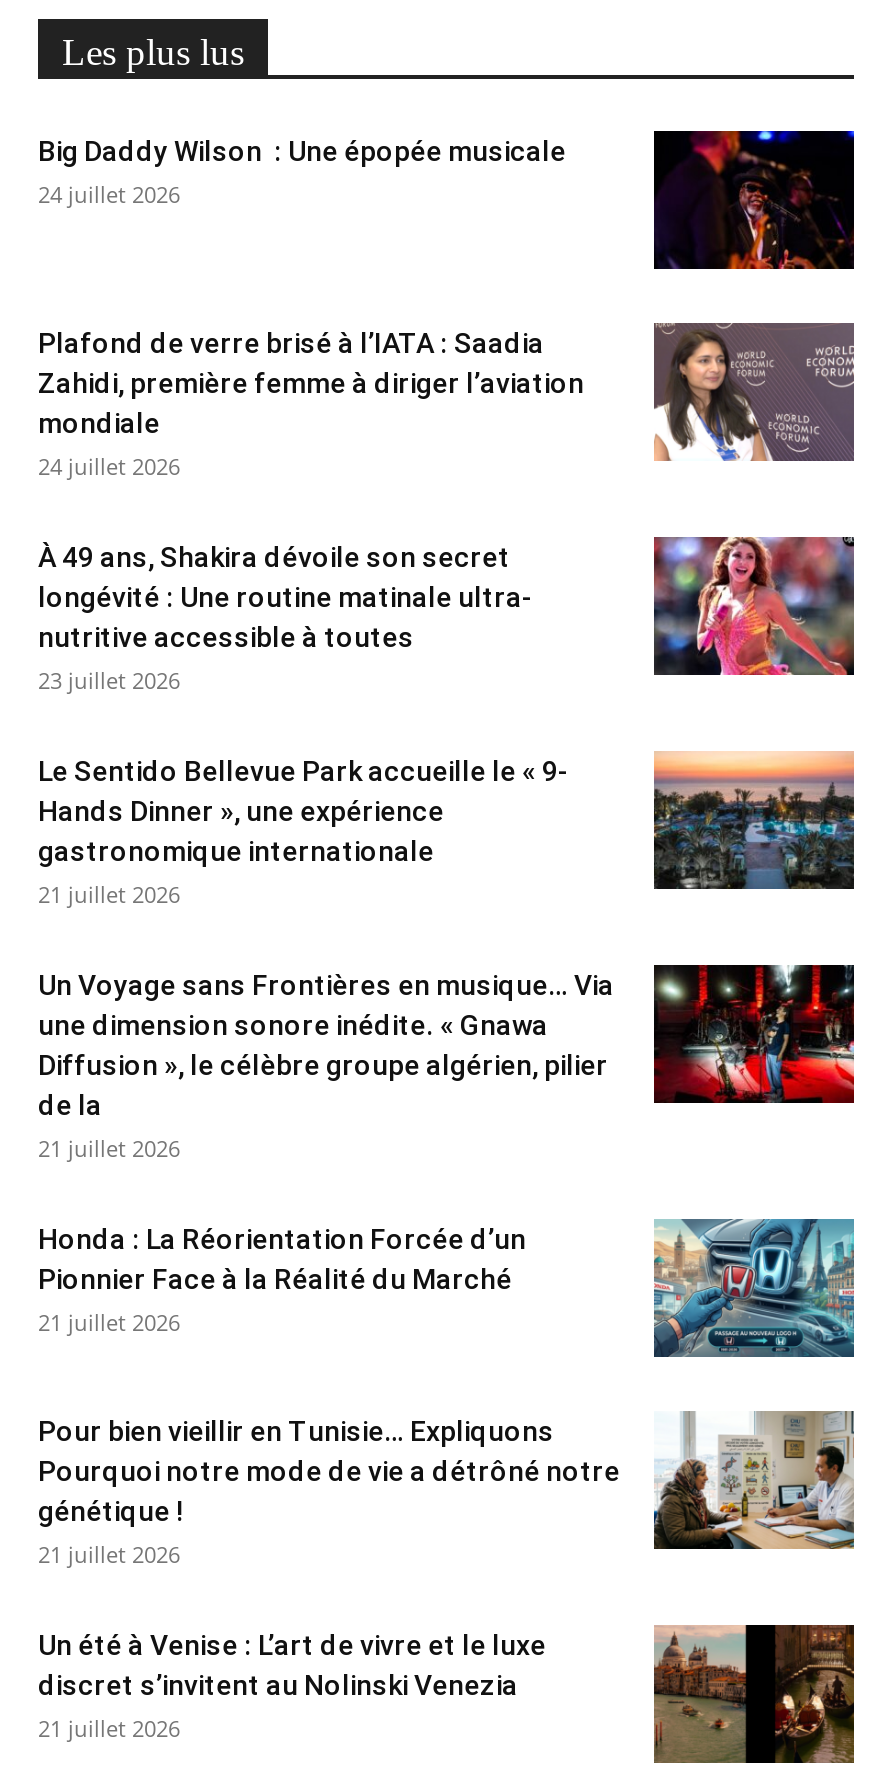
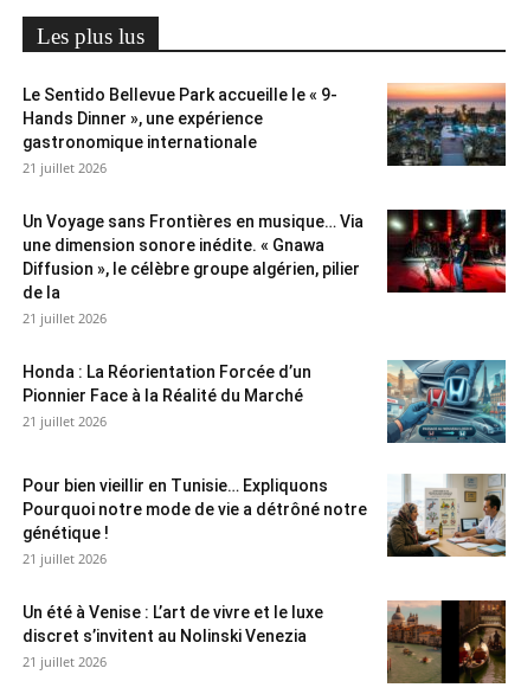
- [image]
- Big Daddy Wilson : Une épopée musicale
- 24 juillet 2026

- [image]
- Plafond de verre brisé à l’IATA : Saadia
- Zahidi, première femme à diriger l’aviation
- mondiale
- 24 juillet 2026
- À 49 ans, Shakira dévoile son secret
- longévité : Une routine matinale ultra-
- nutritive accessible à toutes
- 23 juillet 2026

- [image]
